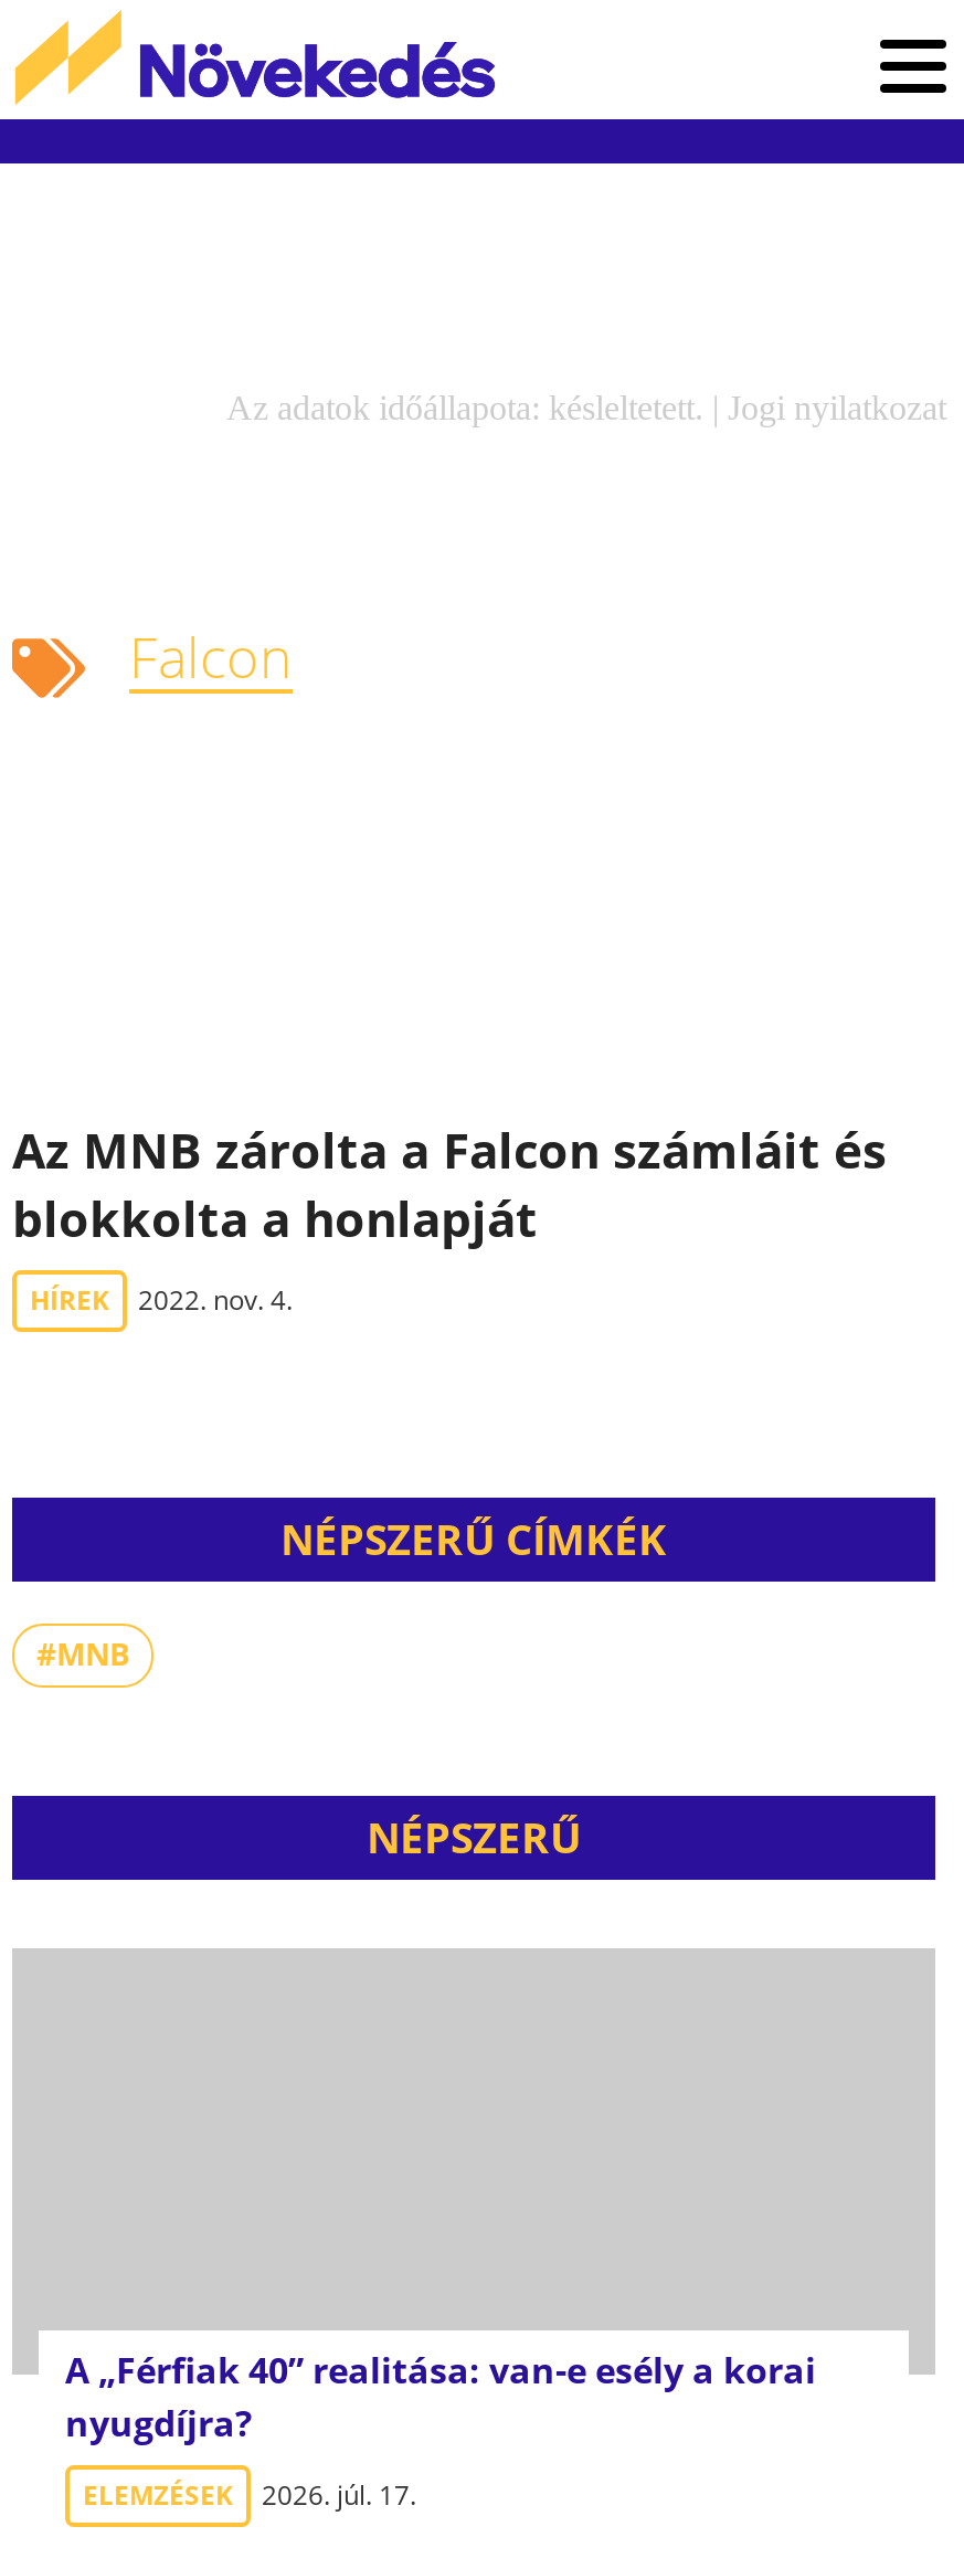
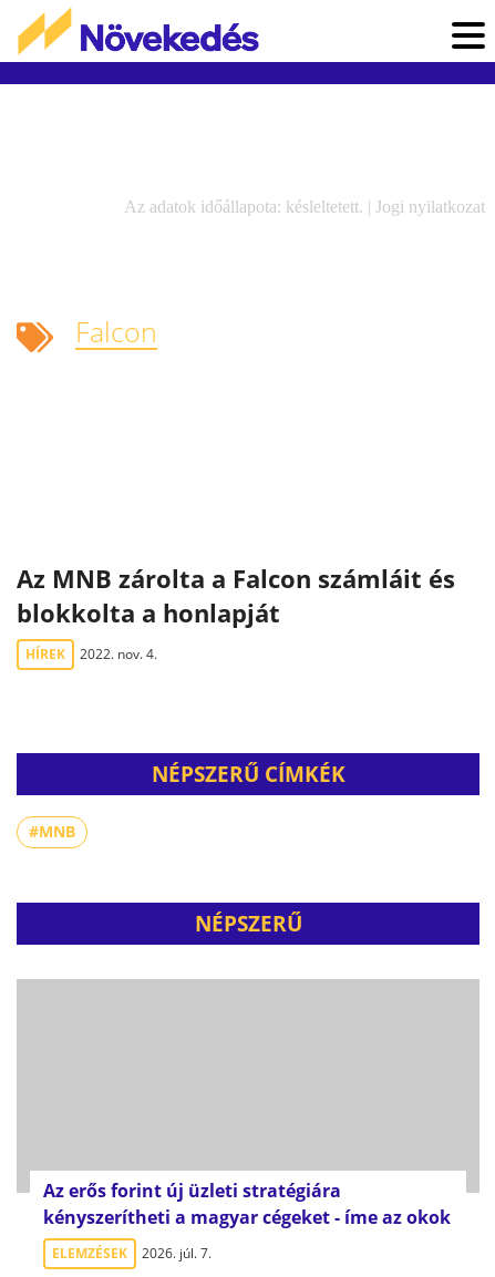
- A „Férfiak 40” realitása: van-e esély a korai
- nyugdíjra?
+ Az erős forint új üzleti stratégiára
+ kényszerítheti a magyar cégeket - íme az okok

- ELEMZÉSEK 2026. júl. 17.
+ ELEMZÉSEK 2026. júl. 7.
